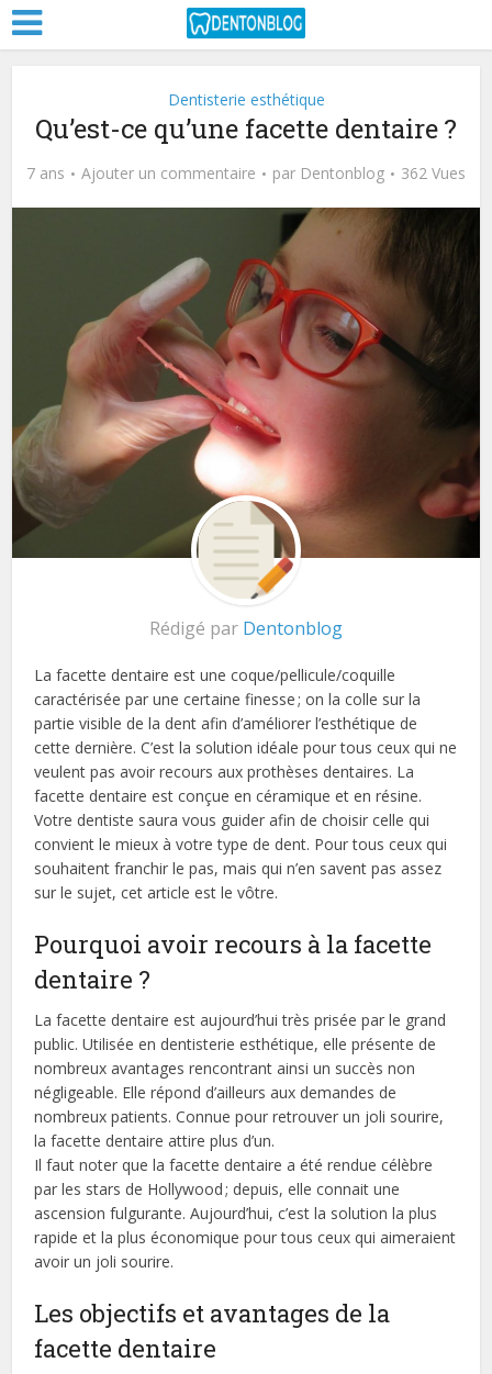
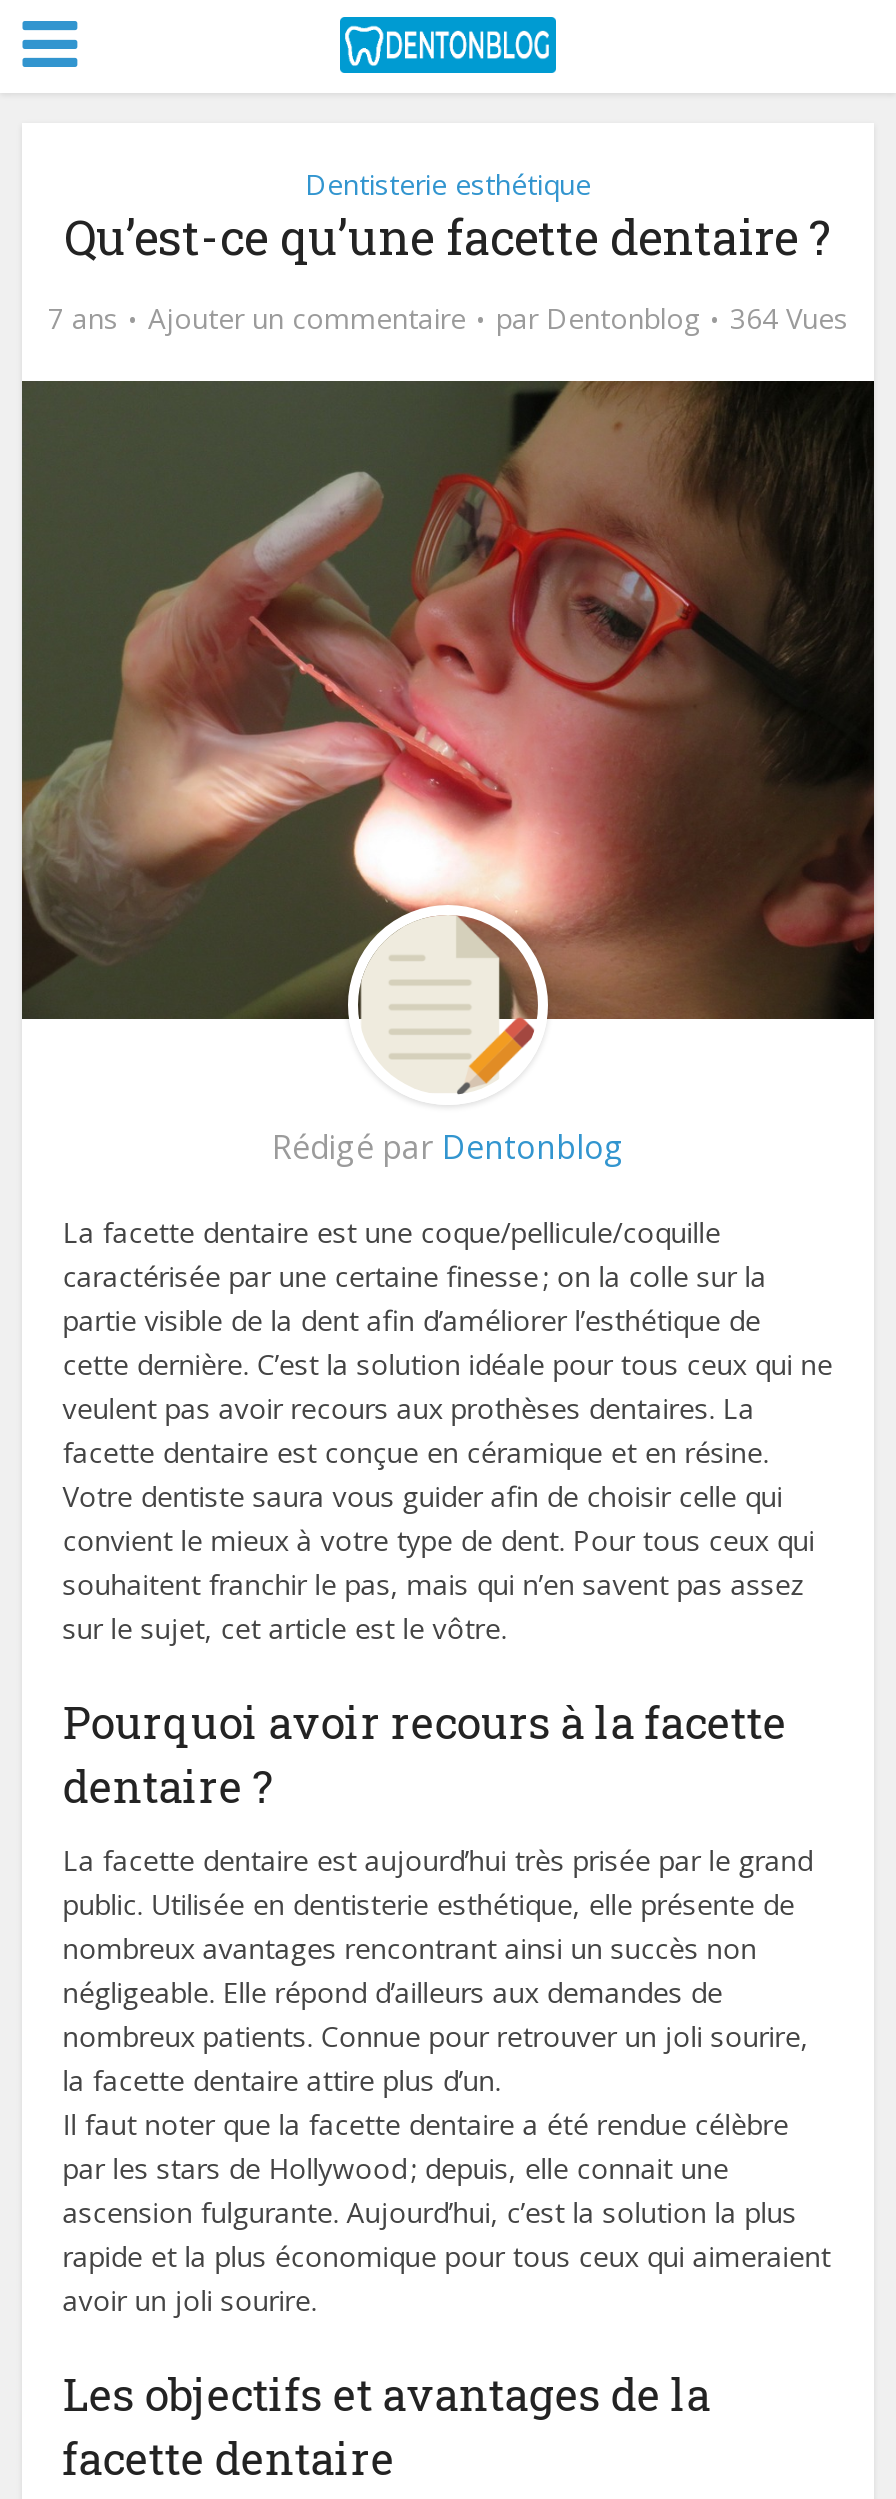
- 7 ans Ajouter un commentaire par Dentonblog 362 Vues
+ 7 ans Ajouter un commentaire par Dentonblog 364 Vues
